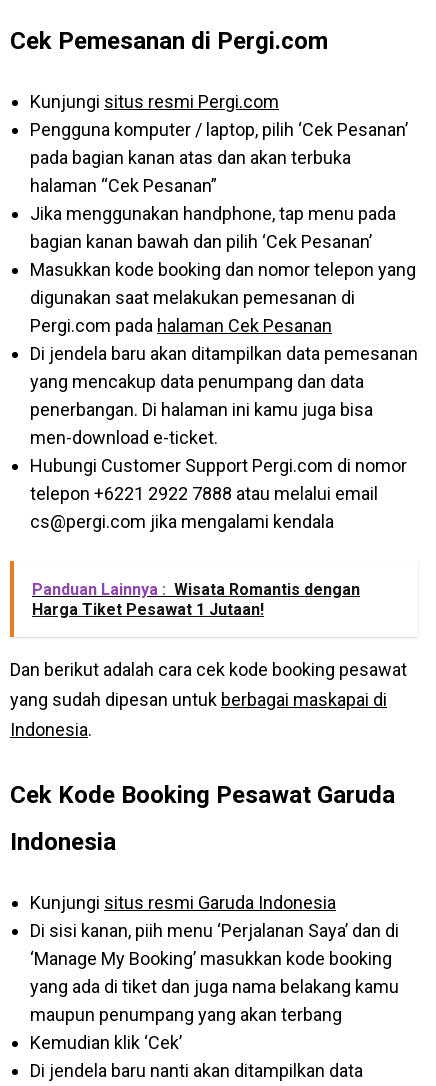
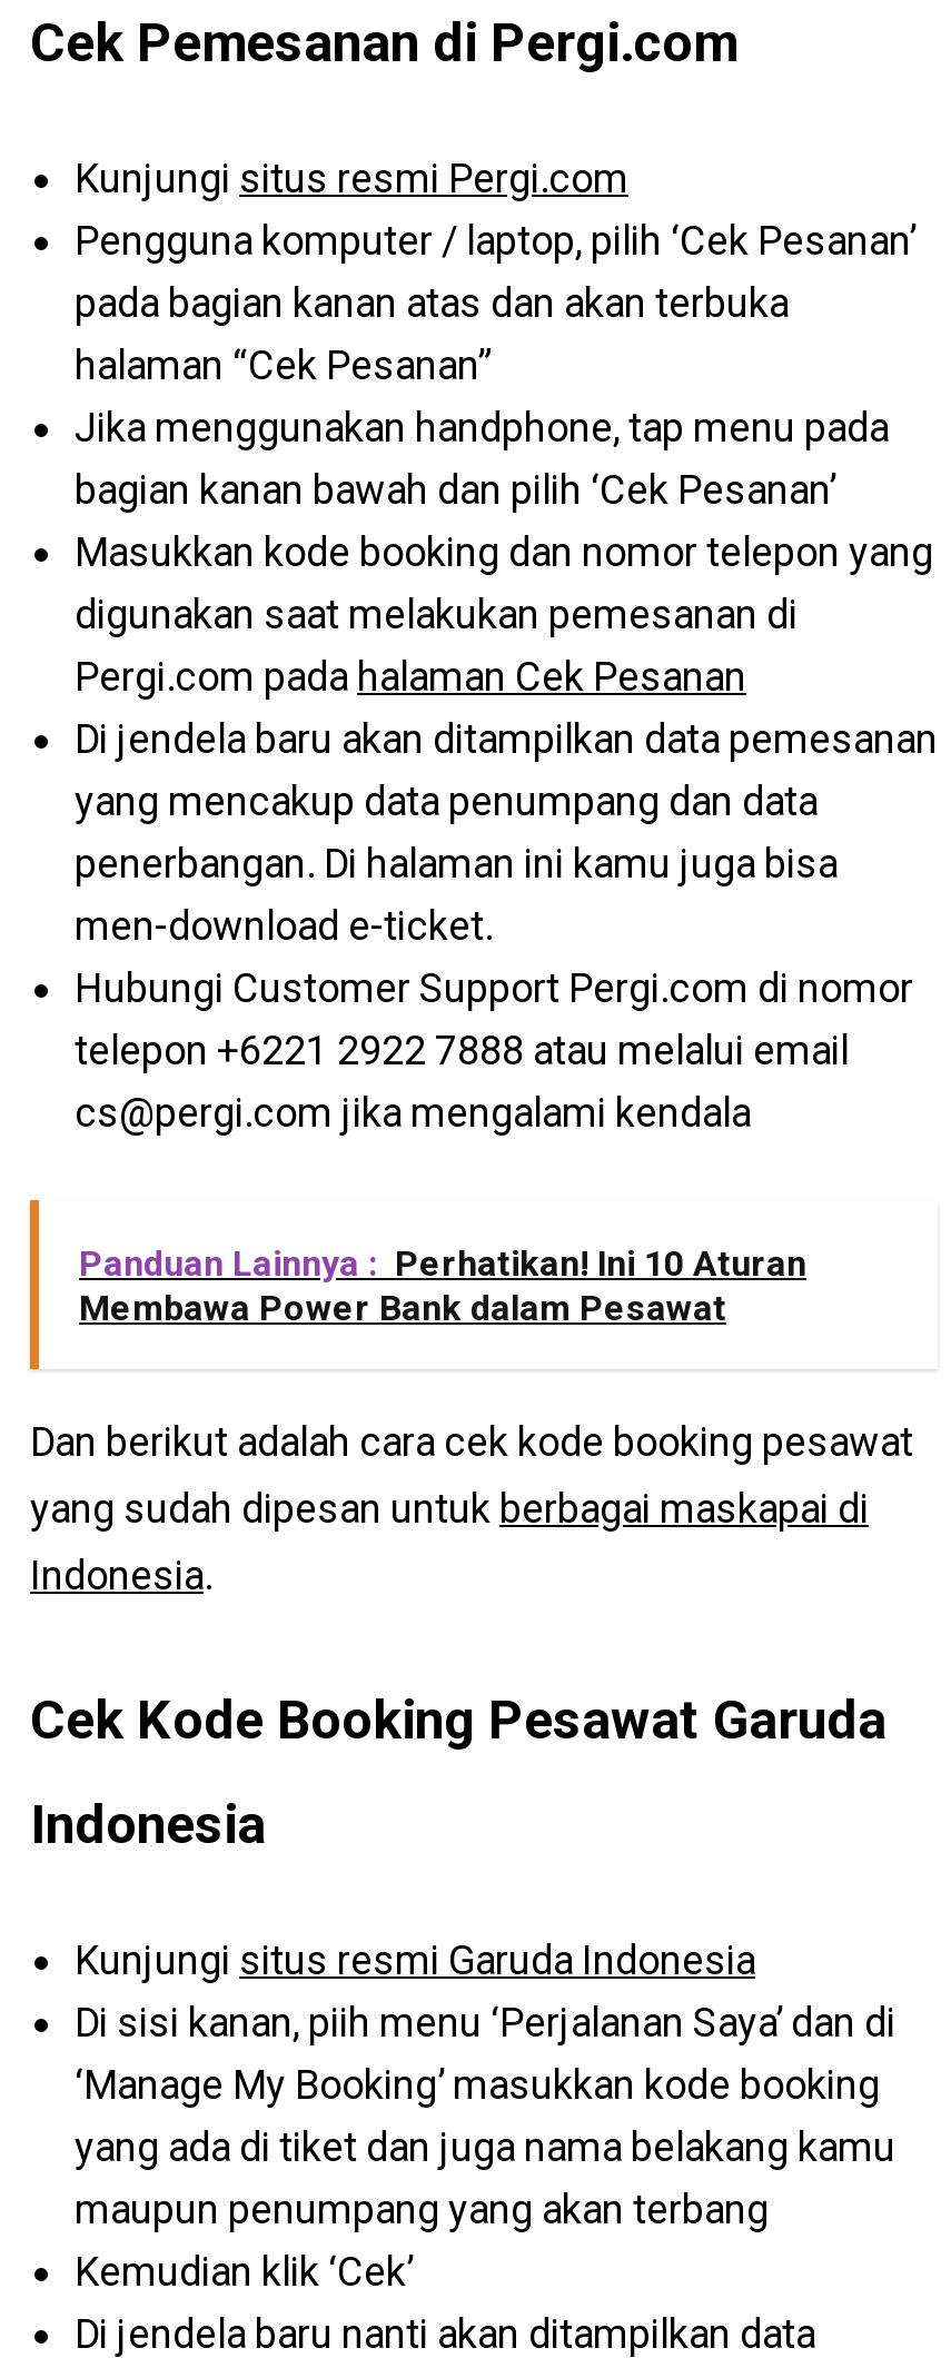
- Panduan Lainnya : Wisata Romantis dengan
- Harga Tiket Pesawat 1 Jutaan!
+ Panduan Lainnya : Perhatikan! Ini 10 Aturan
+ Membawa Power Bank dalam Pesawat
